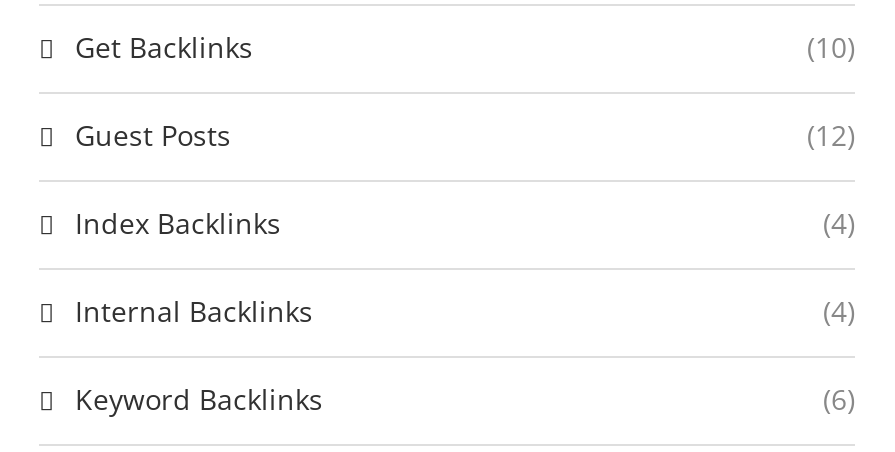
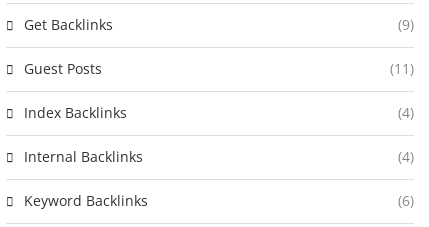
- (10)
+ (9)

- (12)
+ (11)
